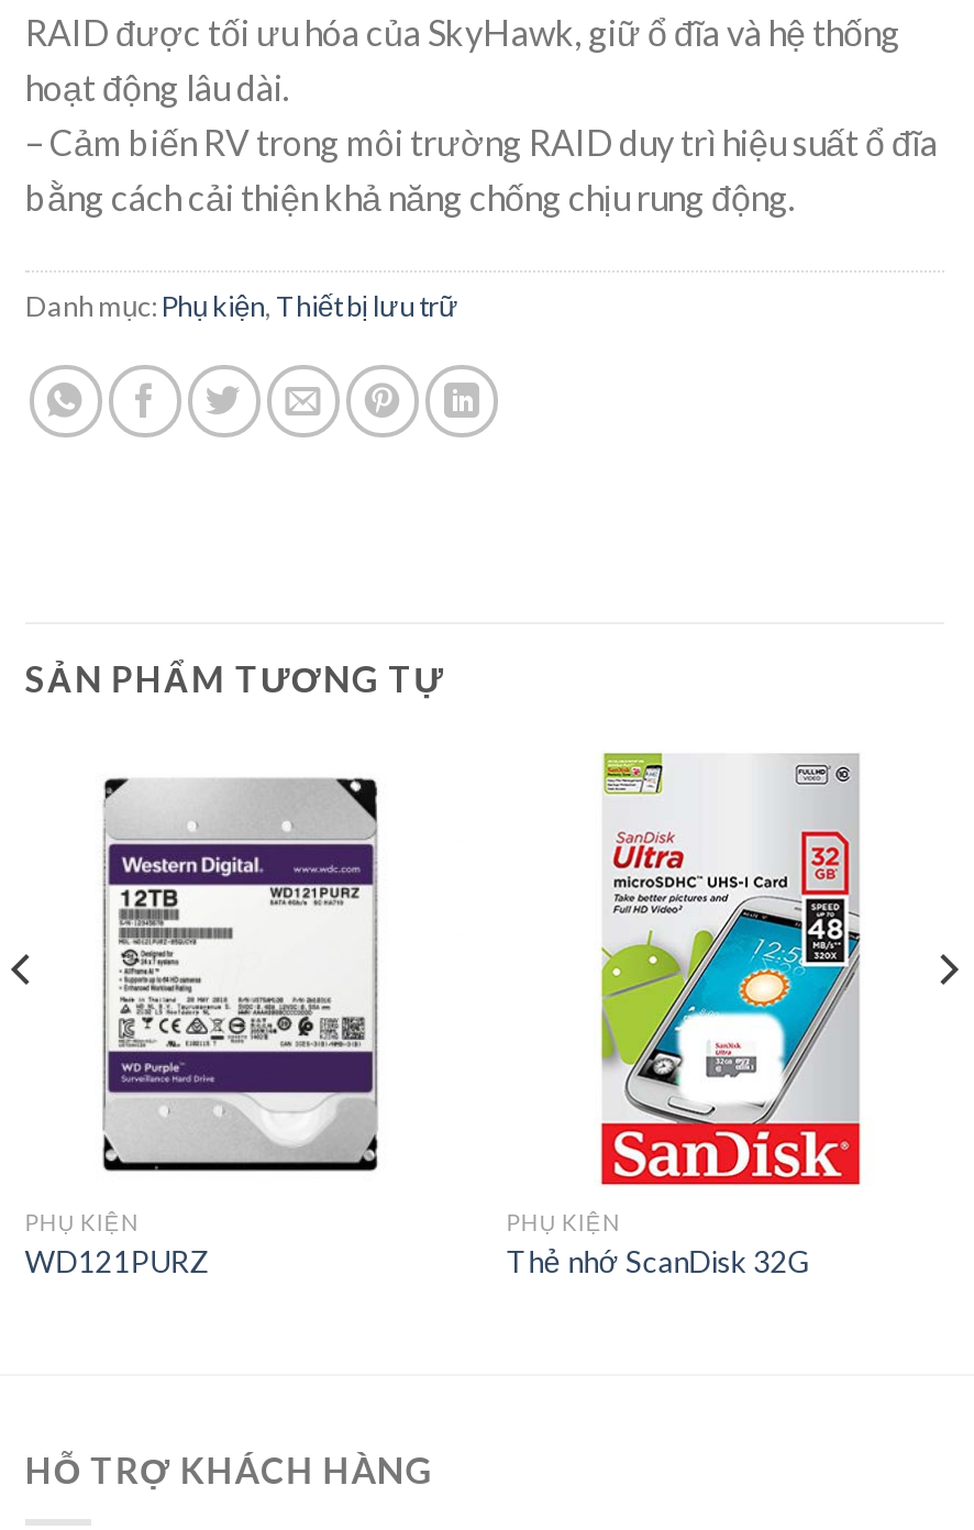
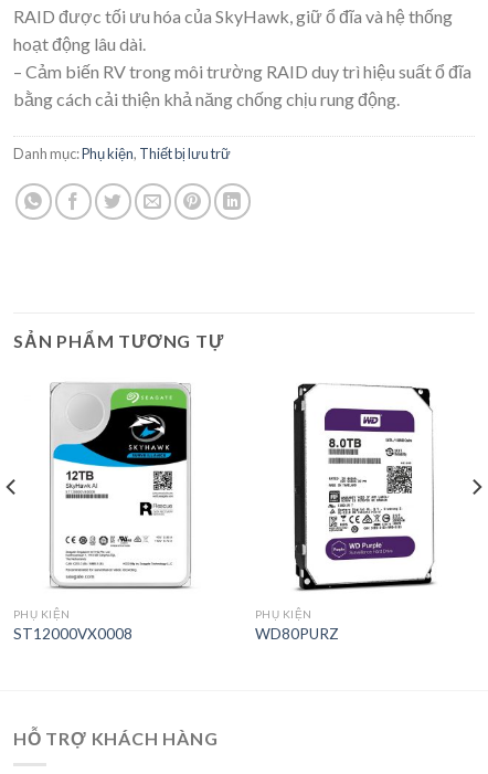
- [image]
- Thẻ nhớ ScanDisk 32G
+ [image]
+ WD80PURZ

- [image]
- WD121PURZ
+ [image]
+ ST12000VX0008
